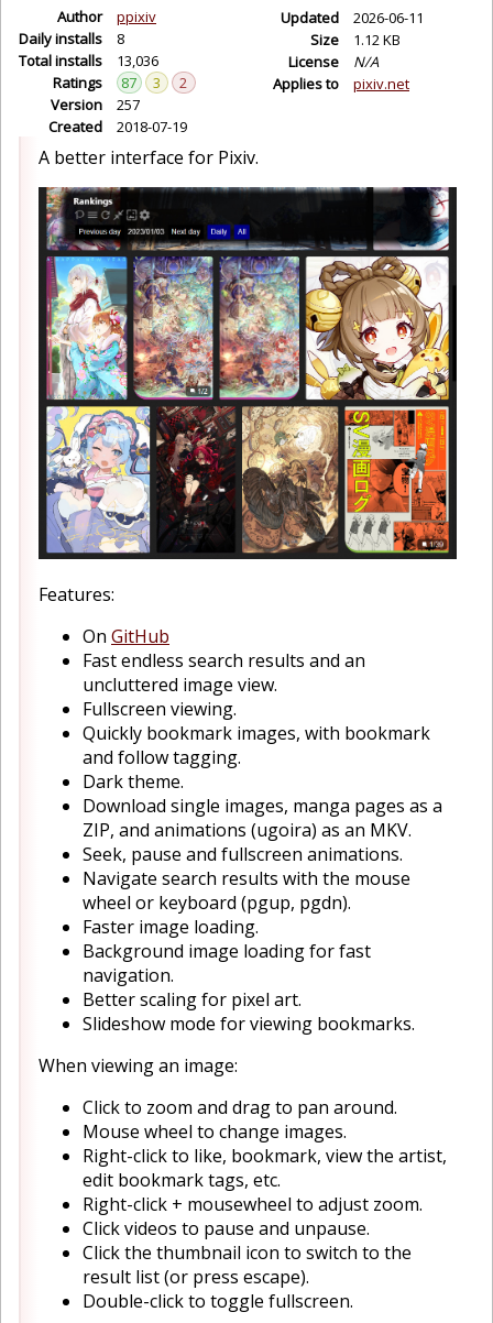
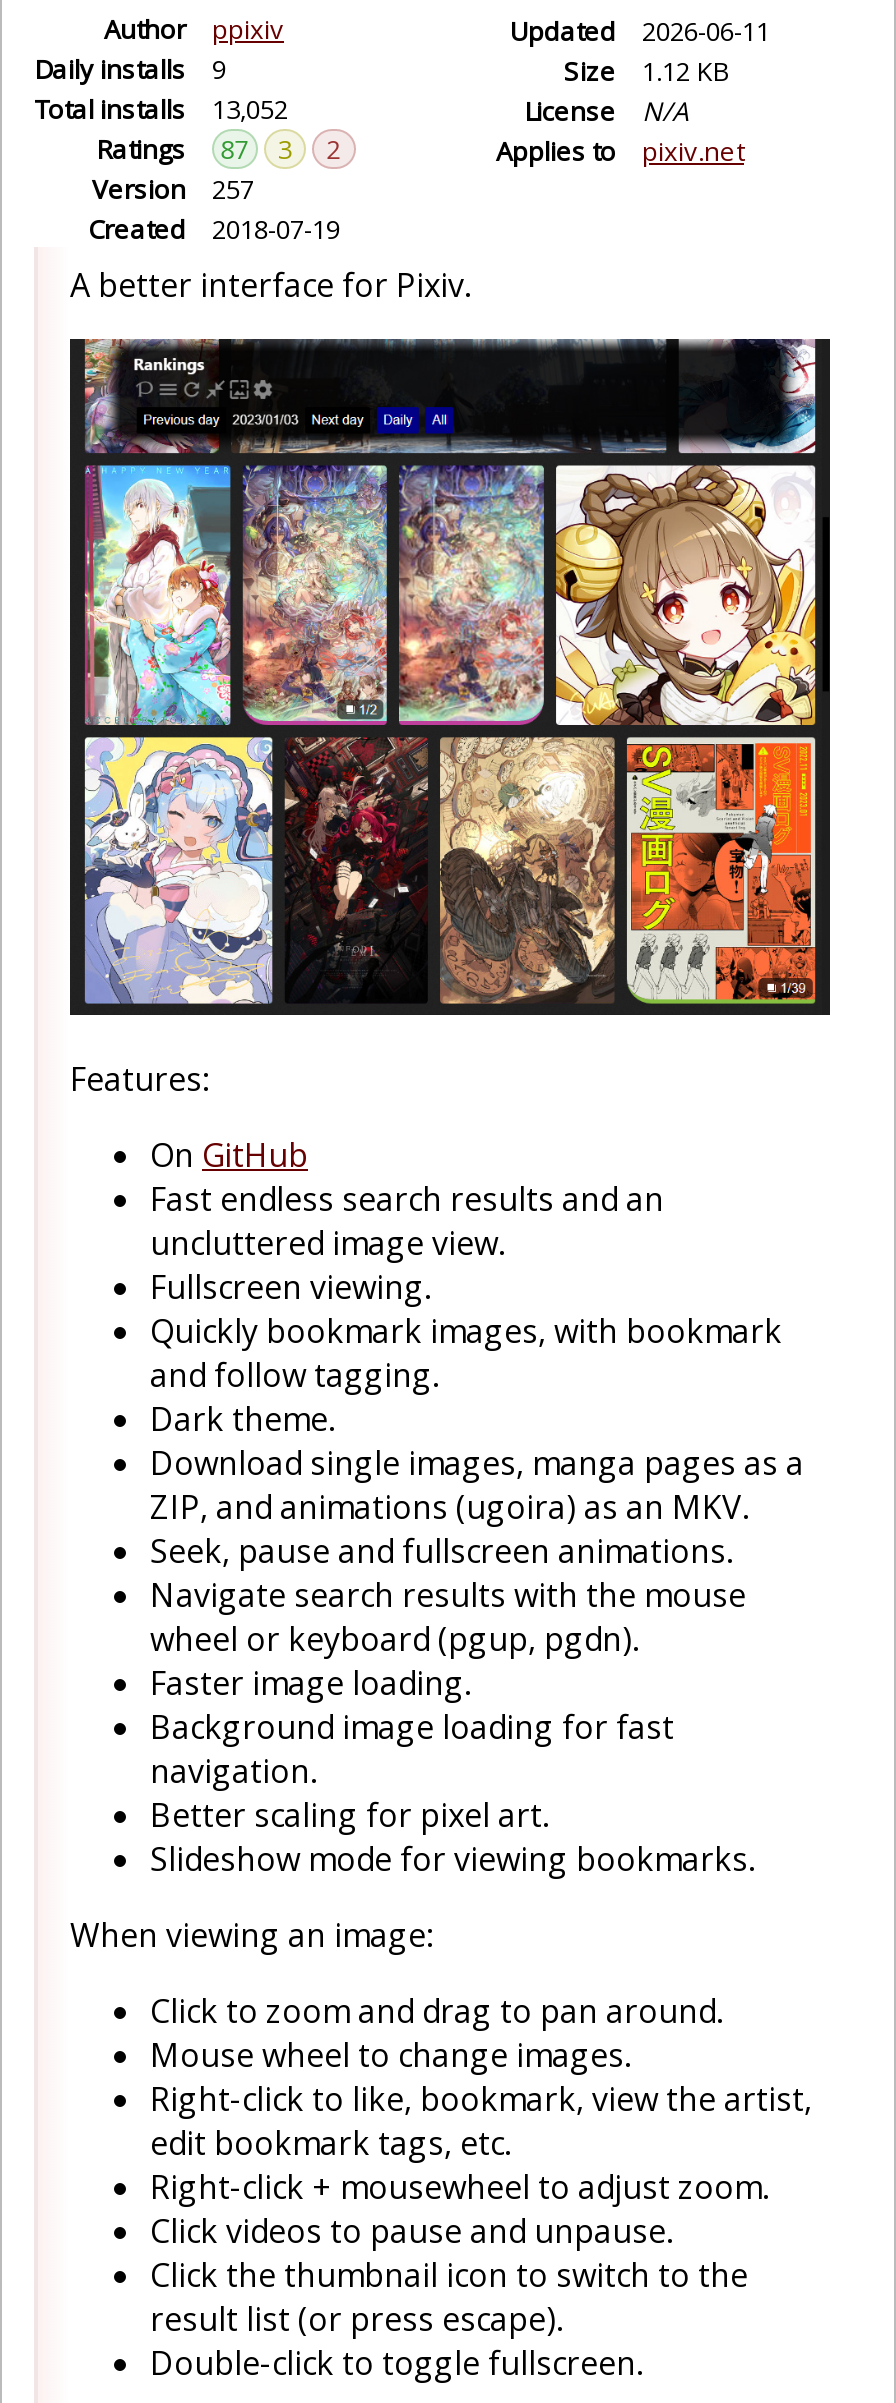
- Daily installs 8
+ Daily installs 9

- Total installs 13,036
+ Total installs 13,052
